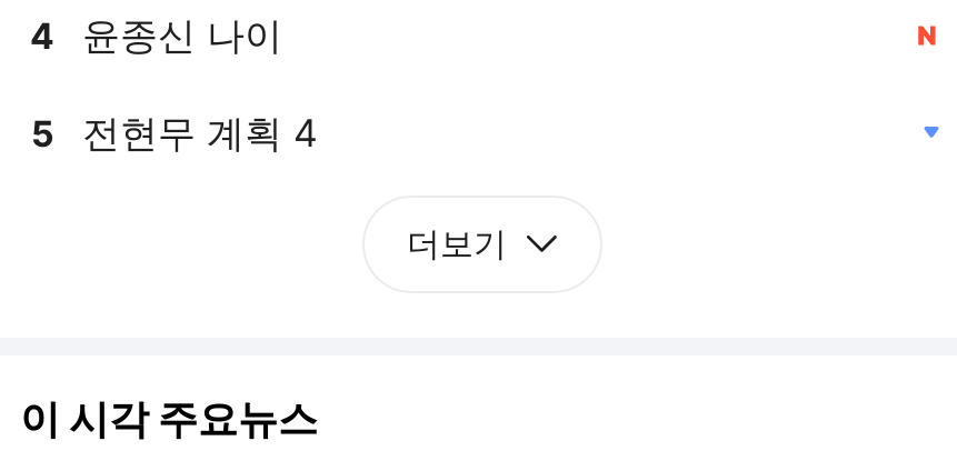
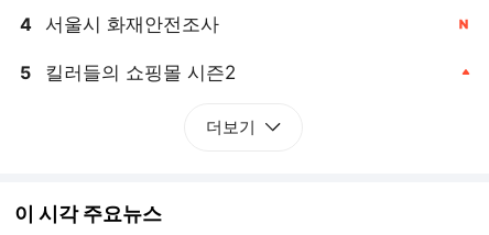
- 윤종신 나이
+ 서울시 화재안전조사

- 전현무 계획 4
+ 킬러들의 쇼핑몰 시즌2
